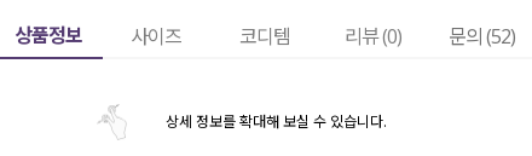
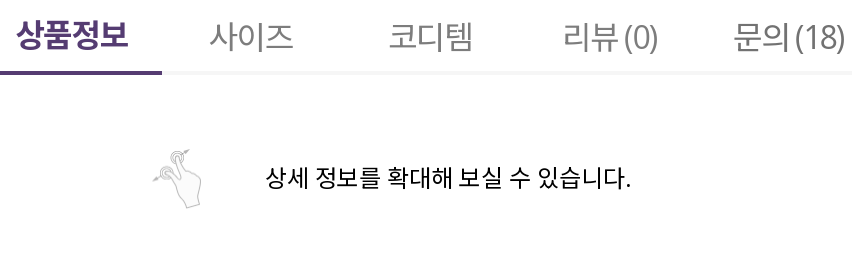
- 리뷰 (0) 문의 (52)
+ 리뷰 (0) 문의 (18)
